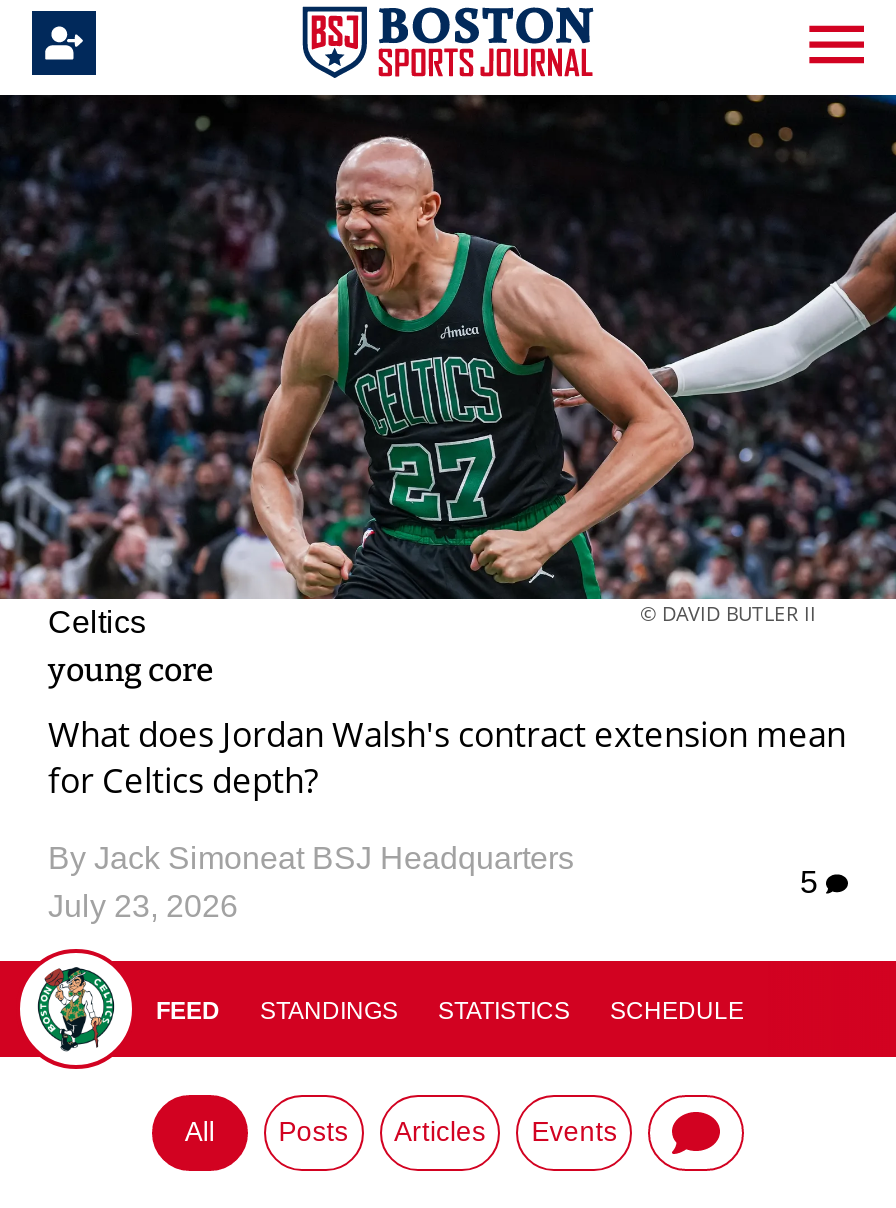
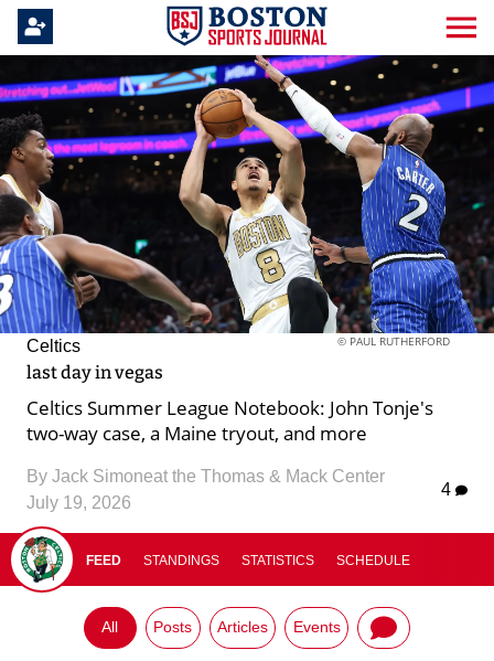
- [image]
- © DAVID BUTLER II
+ [image]
+ © PAUL RUTHERFORD

- young core
+ last day in vegas

- What does Jordan Walsh's contract extension mean
- for Celtics depth?
+ Celtics Summer League Notebook: John Tonje's
+ two-way case, a Maine tryout, and more

- By Jack Simoneat BSJ Headquarters
- July 23, 2026
+ By Jack Simoneat the Thomas & Mack Center
+ July 19, 2026

- 5
+ 4
